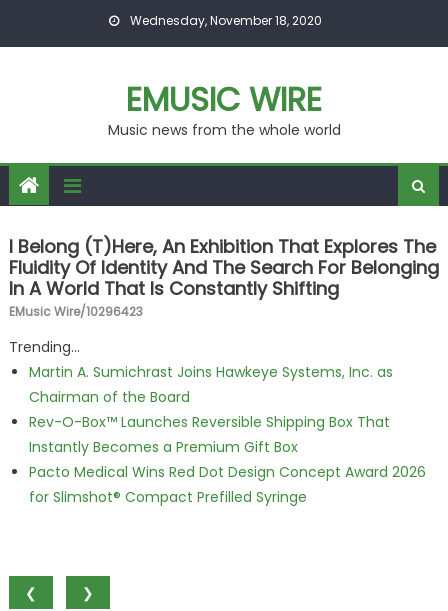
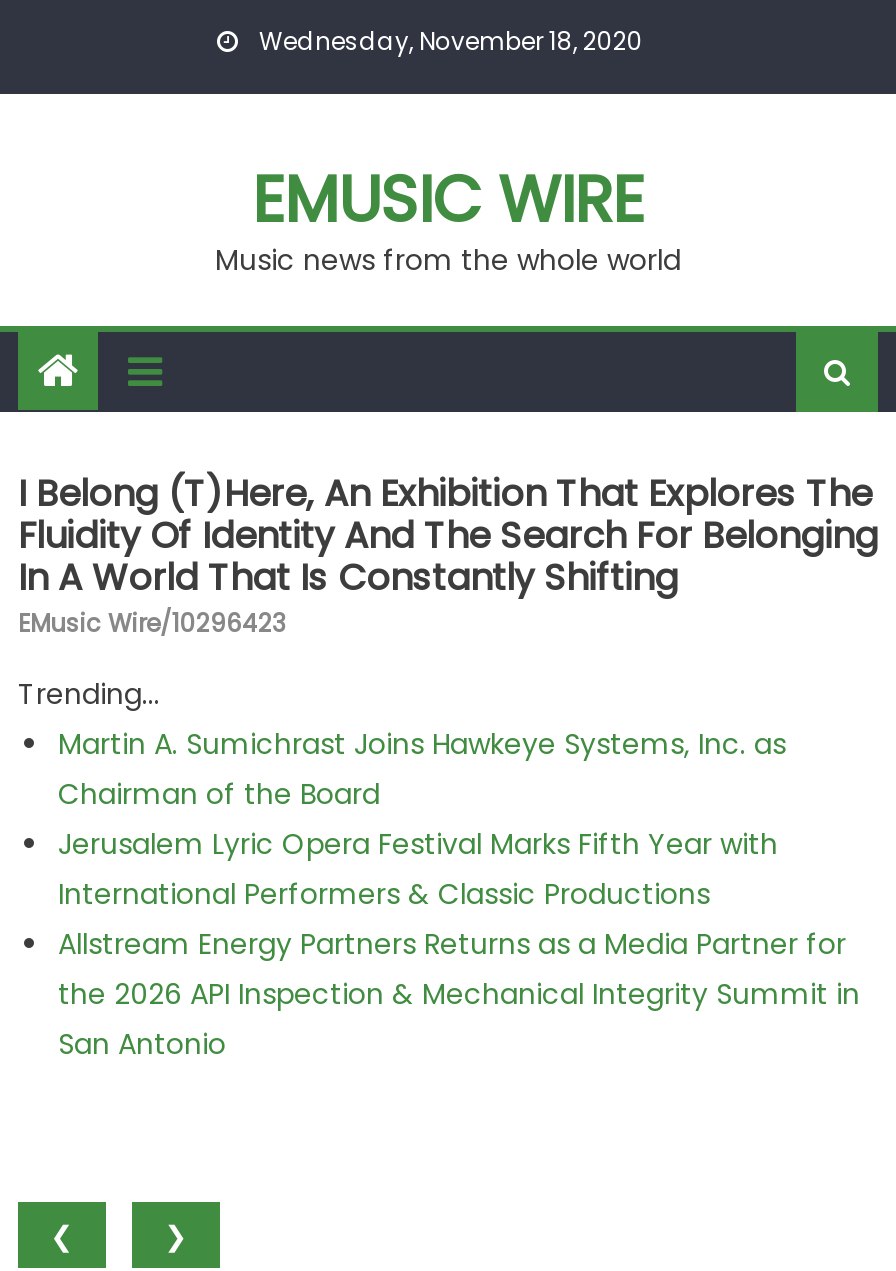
- Rev-O-Box™ Launches Reversible Shipping Box That
- Instantly Becomes a Premium Gift Box
- Pacto Medical Wins Red Dot Design Concept Award 2026
- for Slimshot® Compact Prefilled Syringe
+ Jerusalem Lyric Opera Festival Marks Fifth Year with
+ International Performers & Classic Productions
+ Allstream Energy Partners Returns as a Media Partner for
+ the 2026 API Inspection & Mechanical Integrity Summit in
+ San Antonio
